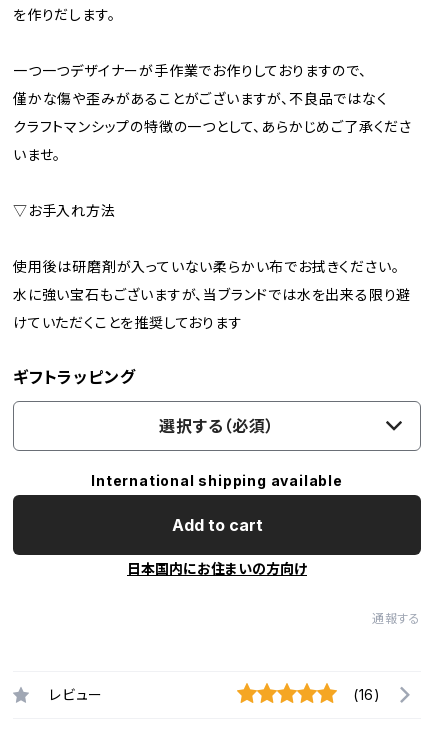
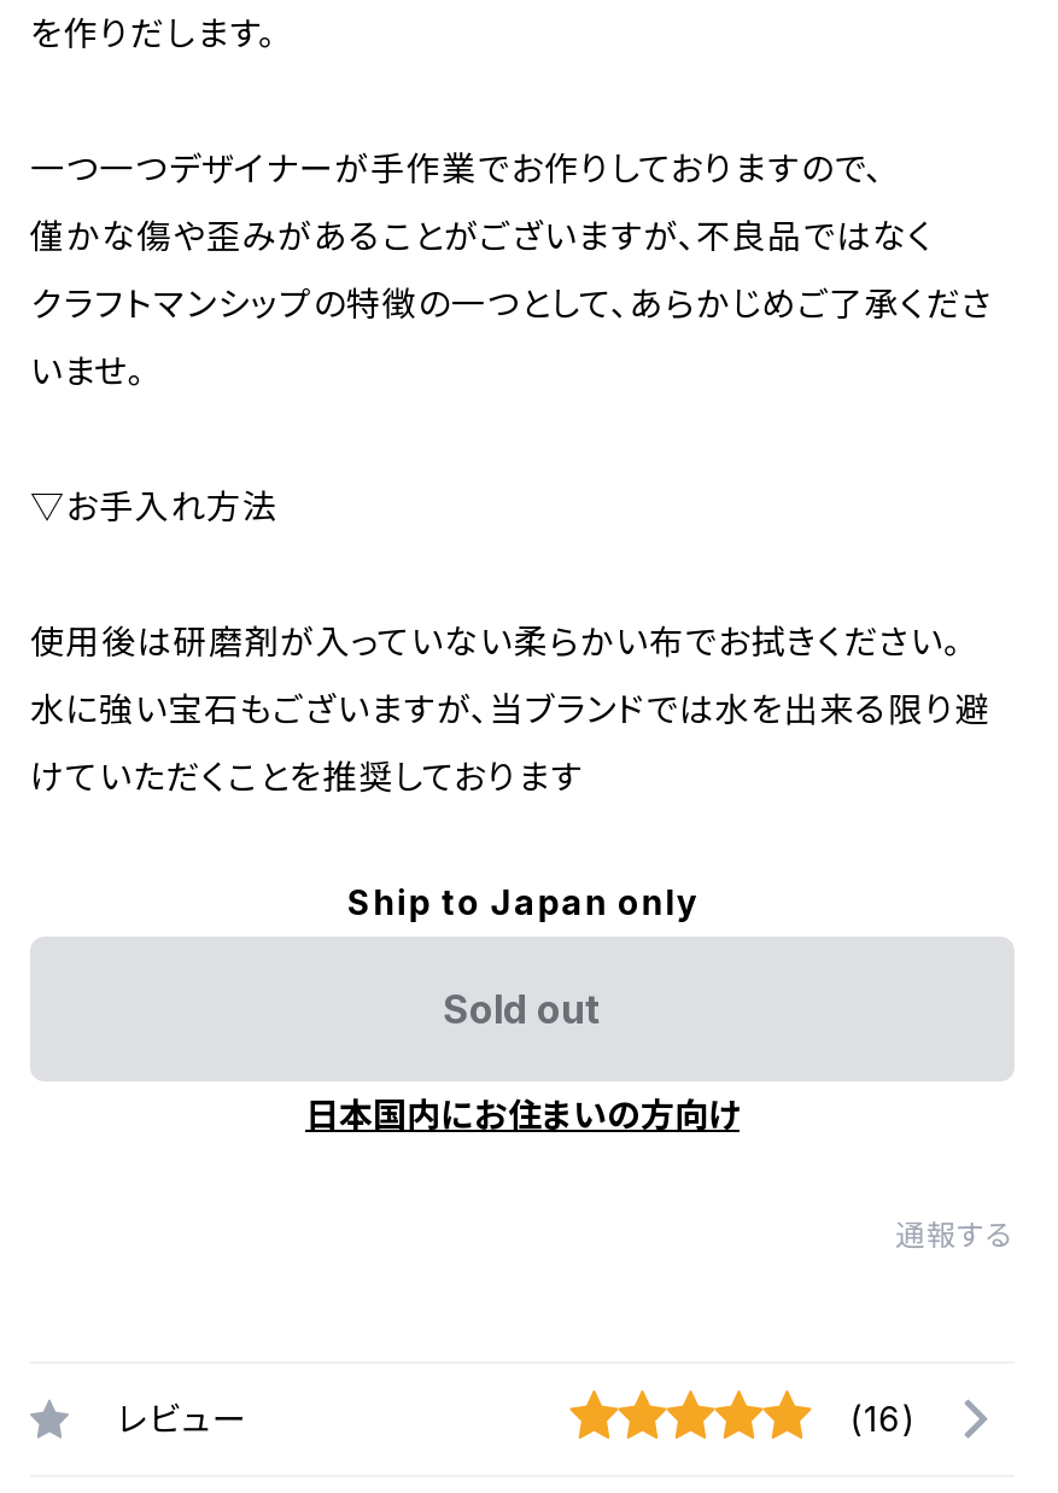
- ギフトラッピング
- 選択する（必須）
- International shipping available
- Add to cart
+ Ship to Japan only
+ Sold out
